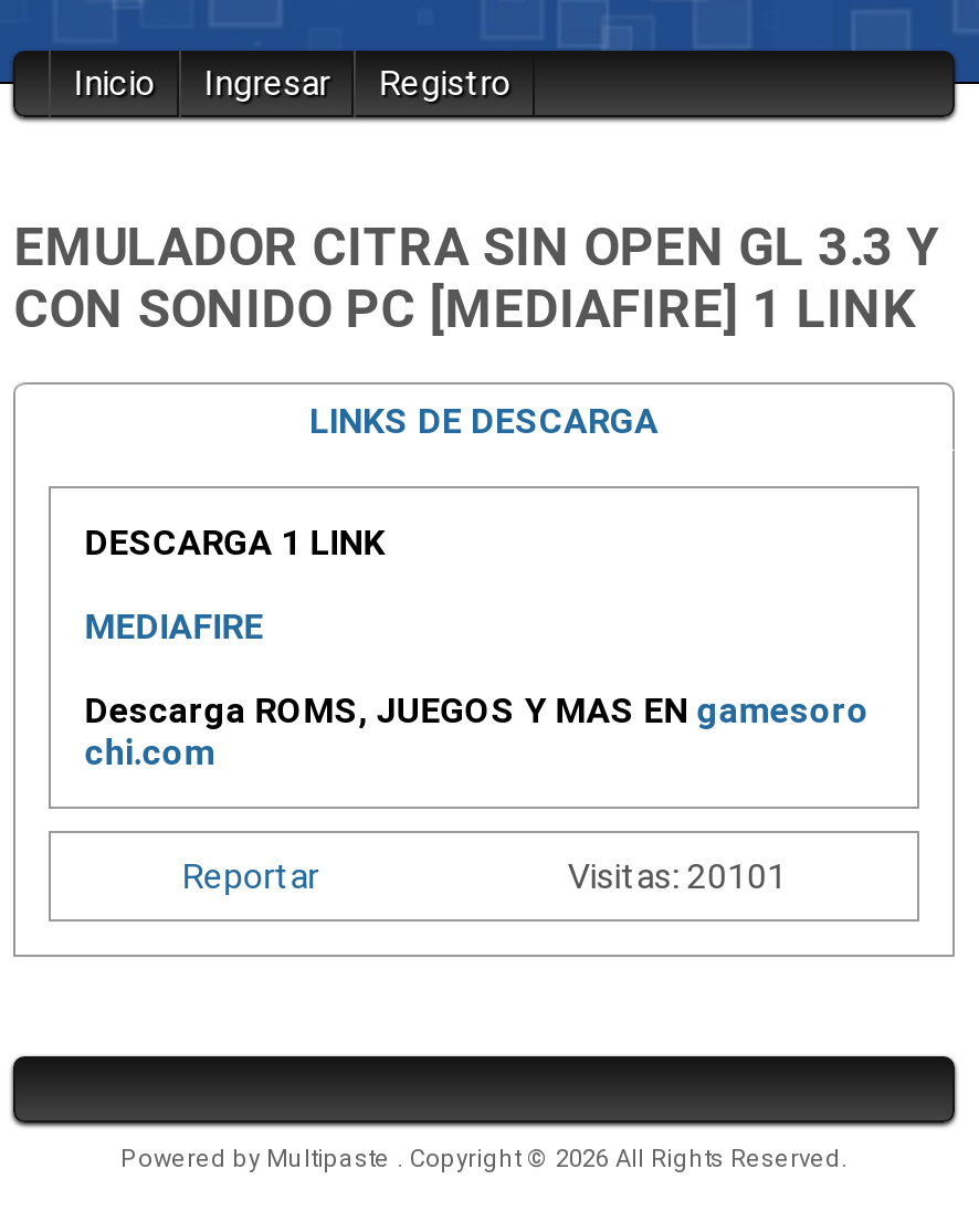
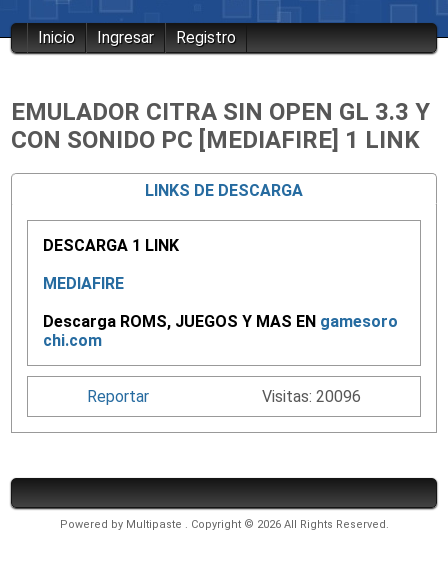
- Visitas: 20101
+ Visitas: 20096
